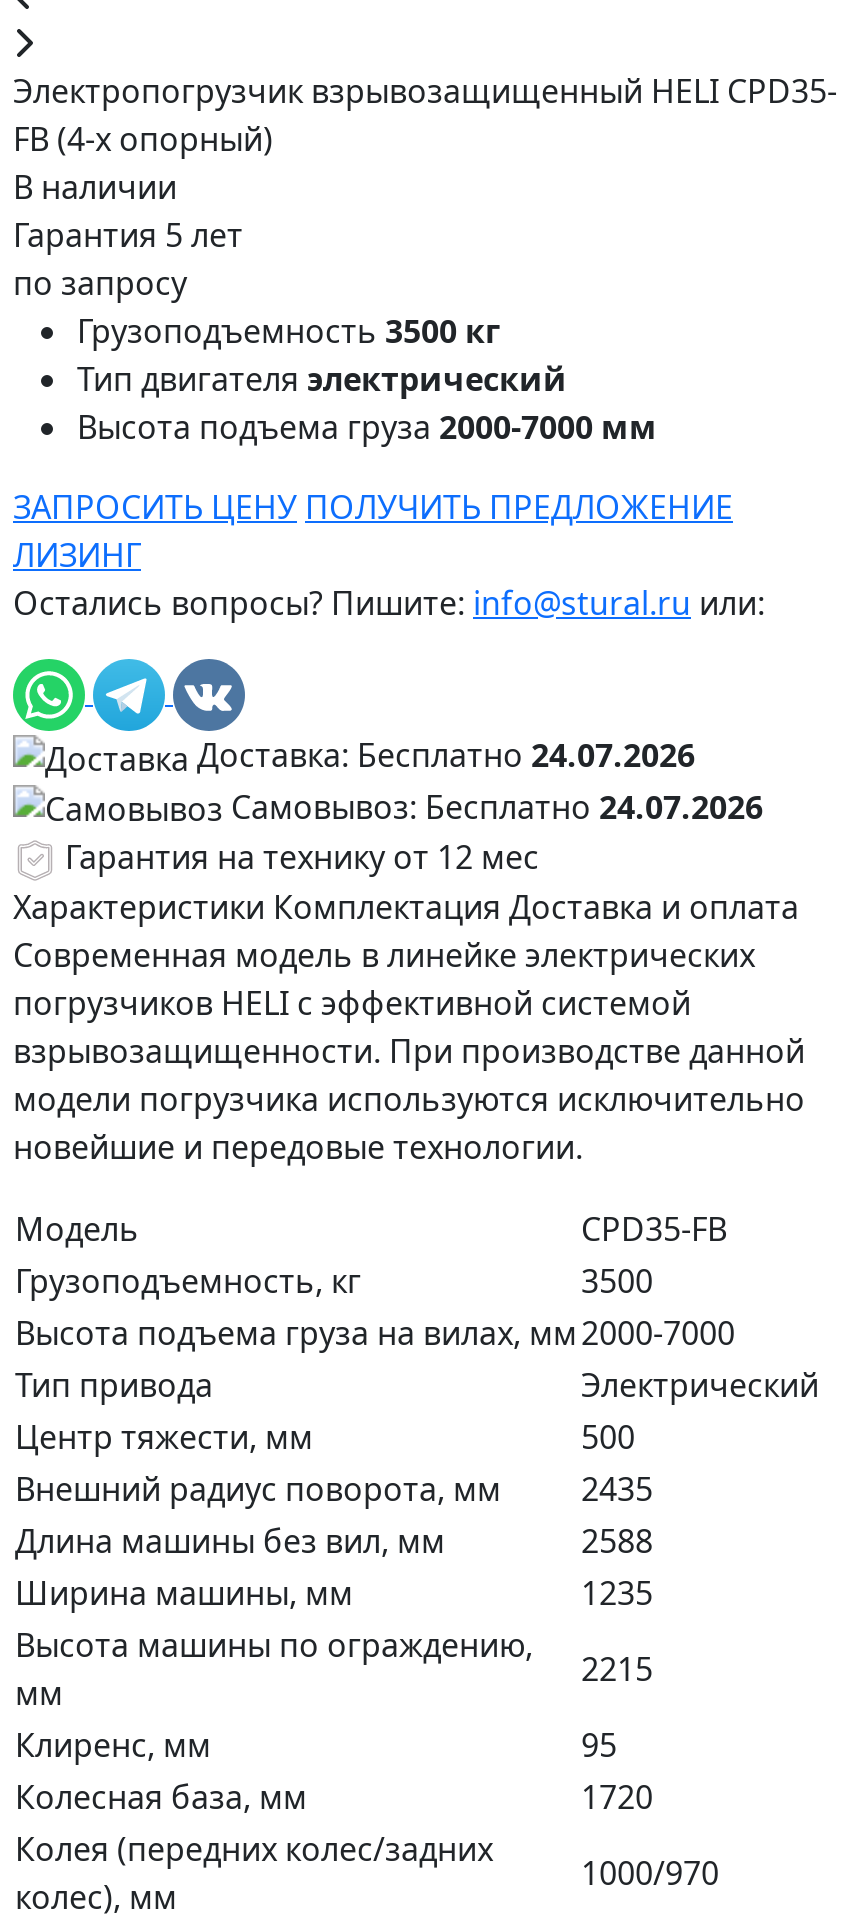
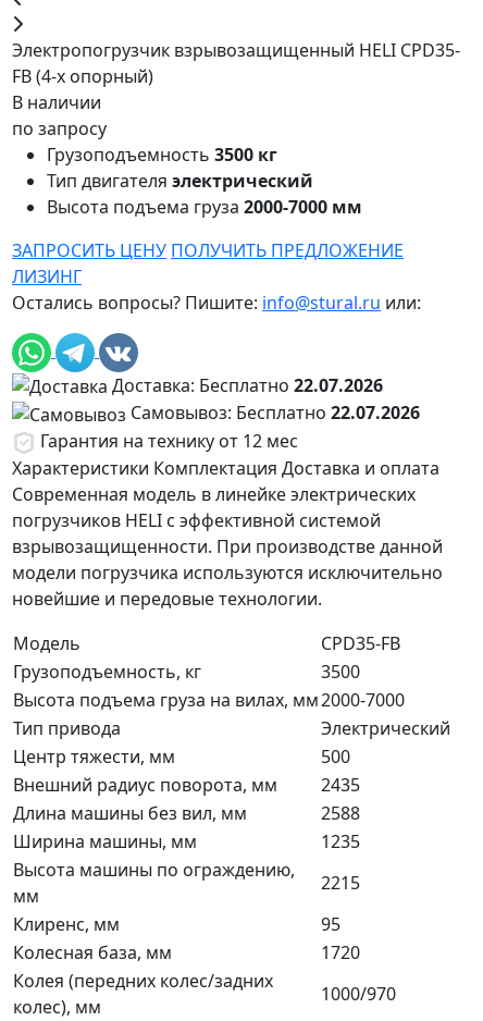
- Гарантия 5 лет

- Доставка: Бесплатно 24.07.2026
+ Доставка: Бесплатно 22.07.2026

- Самовывоз: Бесплатно 24.07.2026
+ Самовывоз: Бесплатно 22.07.2026
